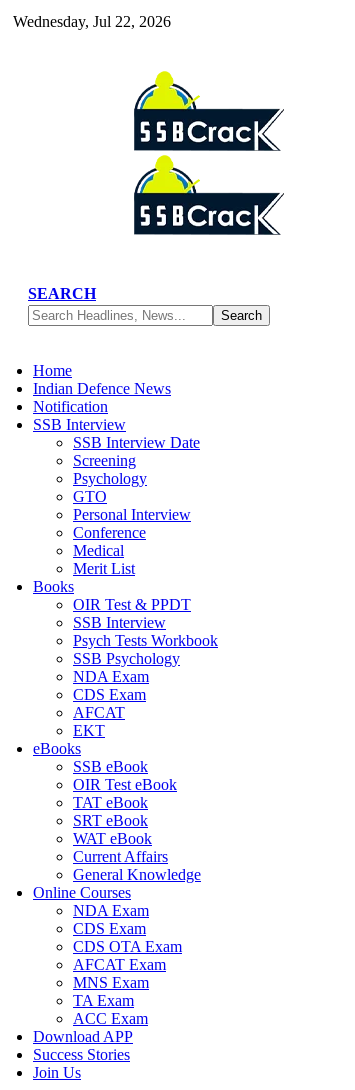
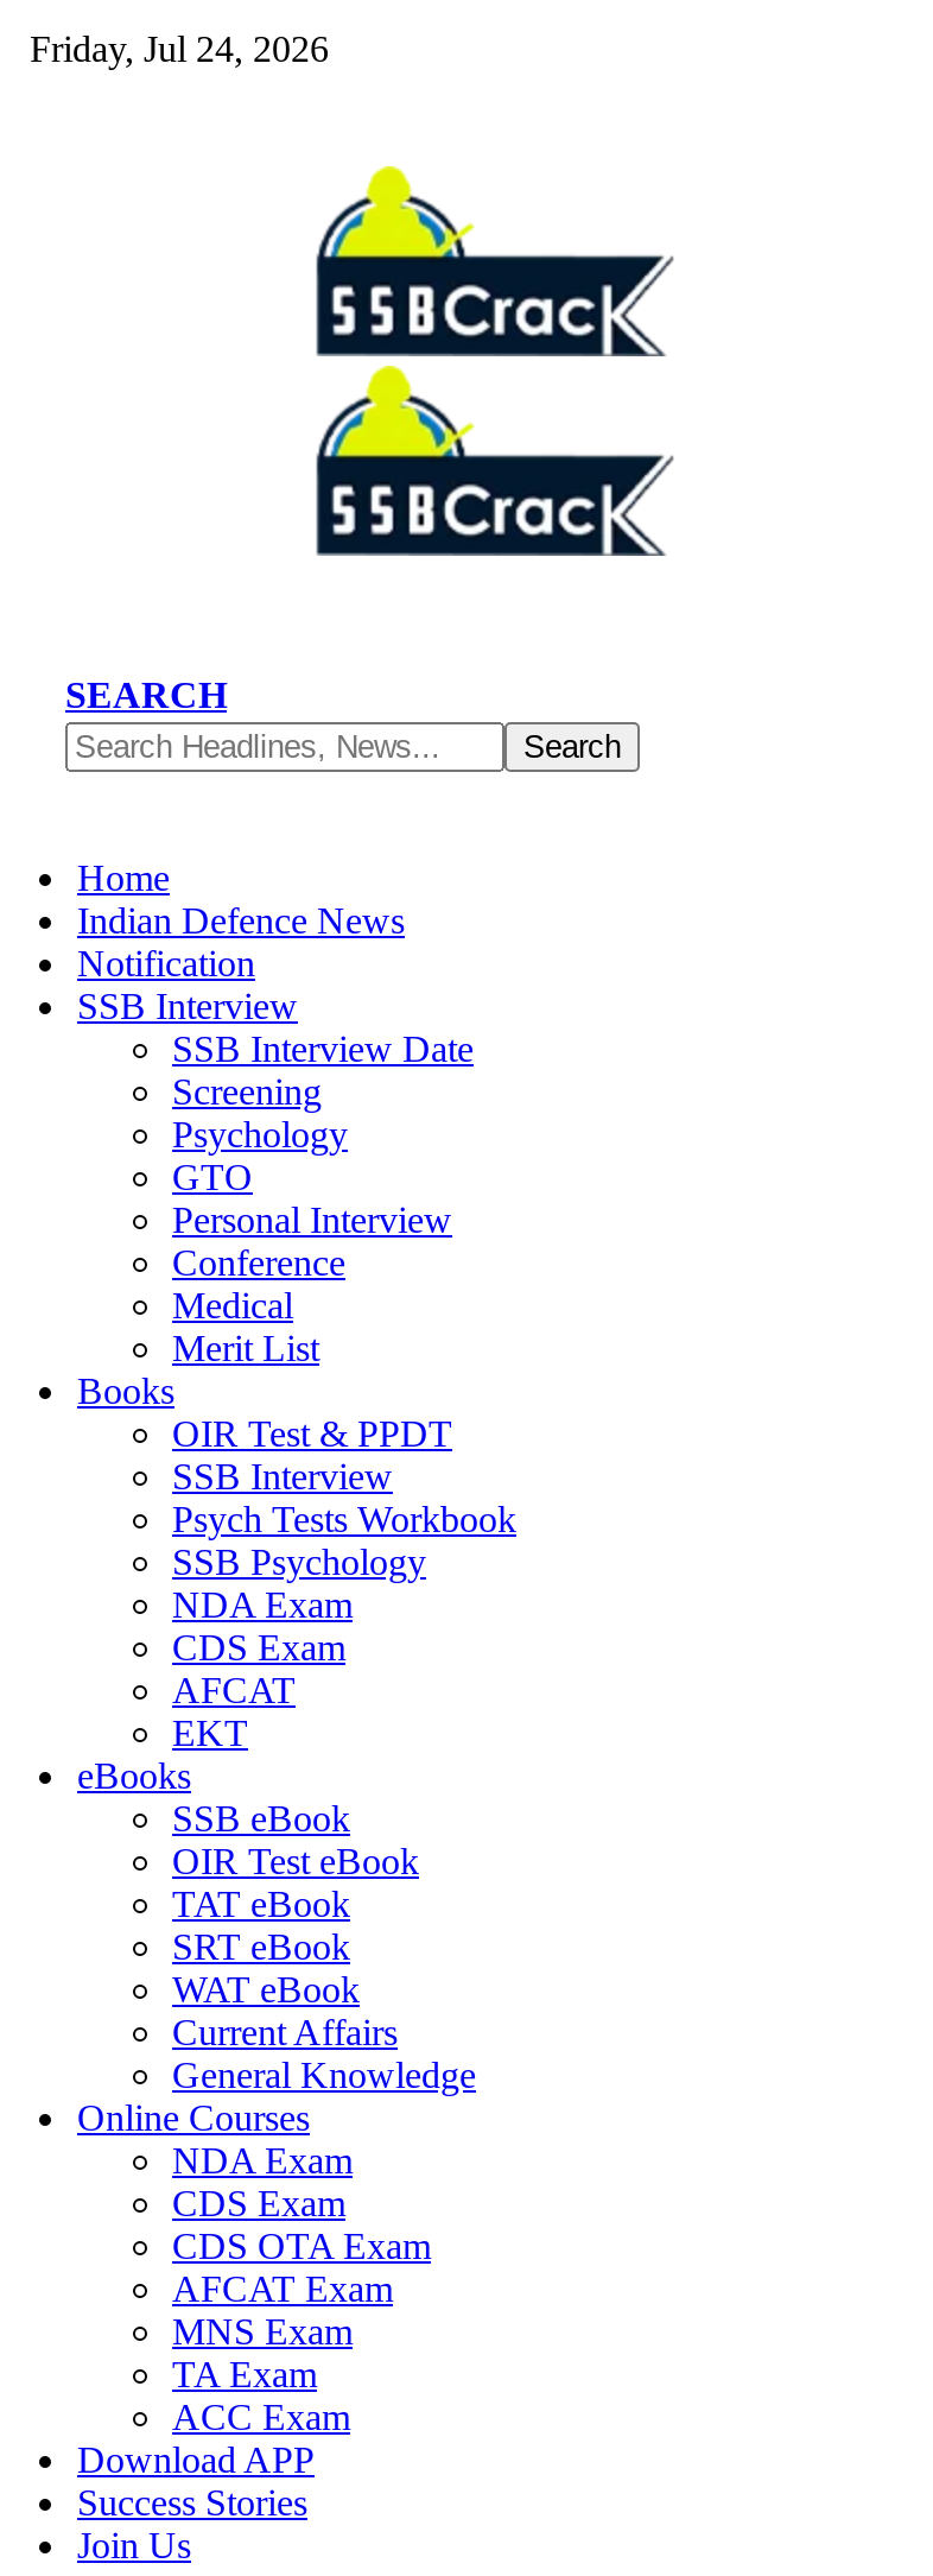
- Wednesday, Jul 22, 2026
+ Friday, Jul 24, 2026
